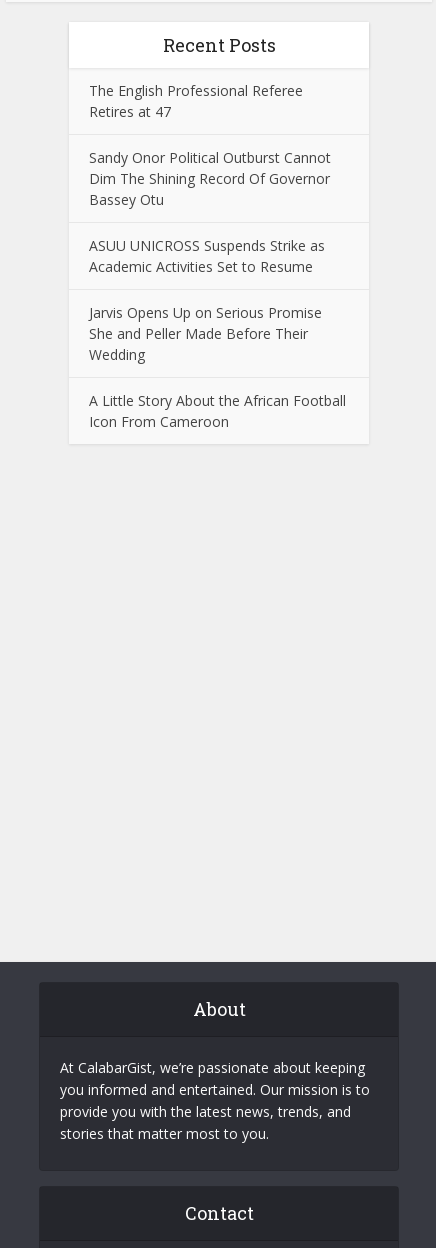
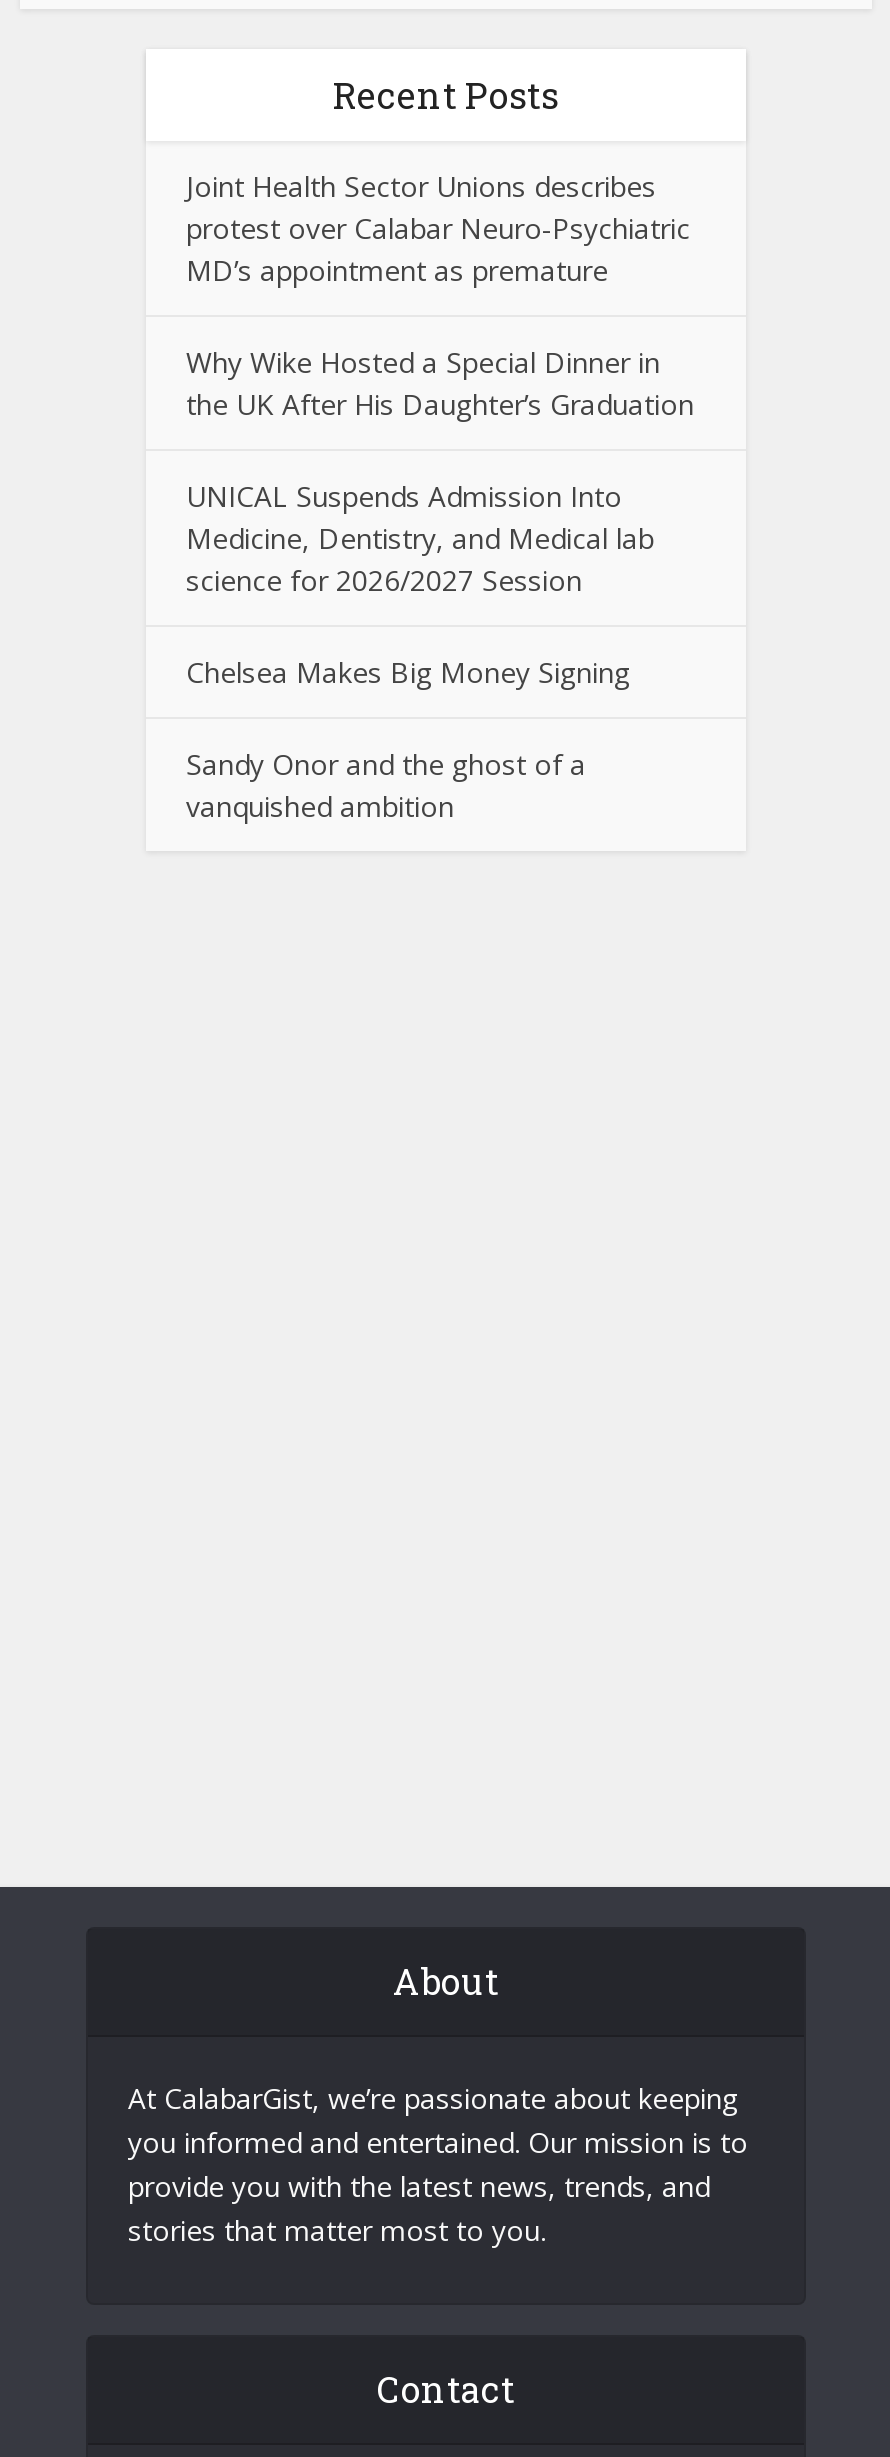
- The English Professional Referee
- Retires at 47
+ Joint Health Sector Unions describes
+ protest over Calabar Neuro-Psychiatric
+ MD’s appointment as premature

- Sandy Onor Political Outburst Cannot
- Dim The Shining Record Of Governor
- Bassey Otu
+ Why Wike Hosted a Special Dinner in
+ the UK After His Daughter’s Graduation

- ASUU UNICROSS Suspends Strike as
- Academic Activities Set to Resume
+ UNICAL Suspends Admission Into
+ Medicine, Dentistry, and Medical lab
+ science for 2026/2027 Session

- Jarvis Opens Up on Serious Promise
- She and Peller Made Before Their
- Wedding
+ Chelsea Makes Big Money Signing

- A Little Story About the African Football
- Icon From Cameroon
+ Sandy Onor and the ghost of a
+ vanquished ambition
